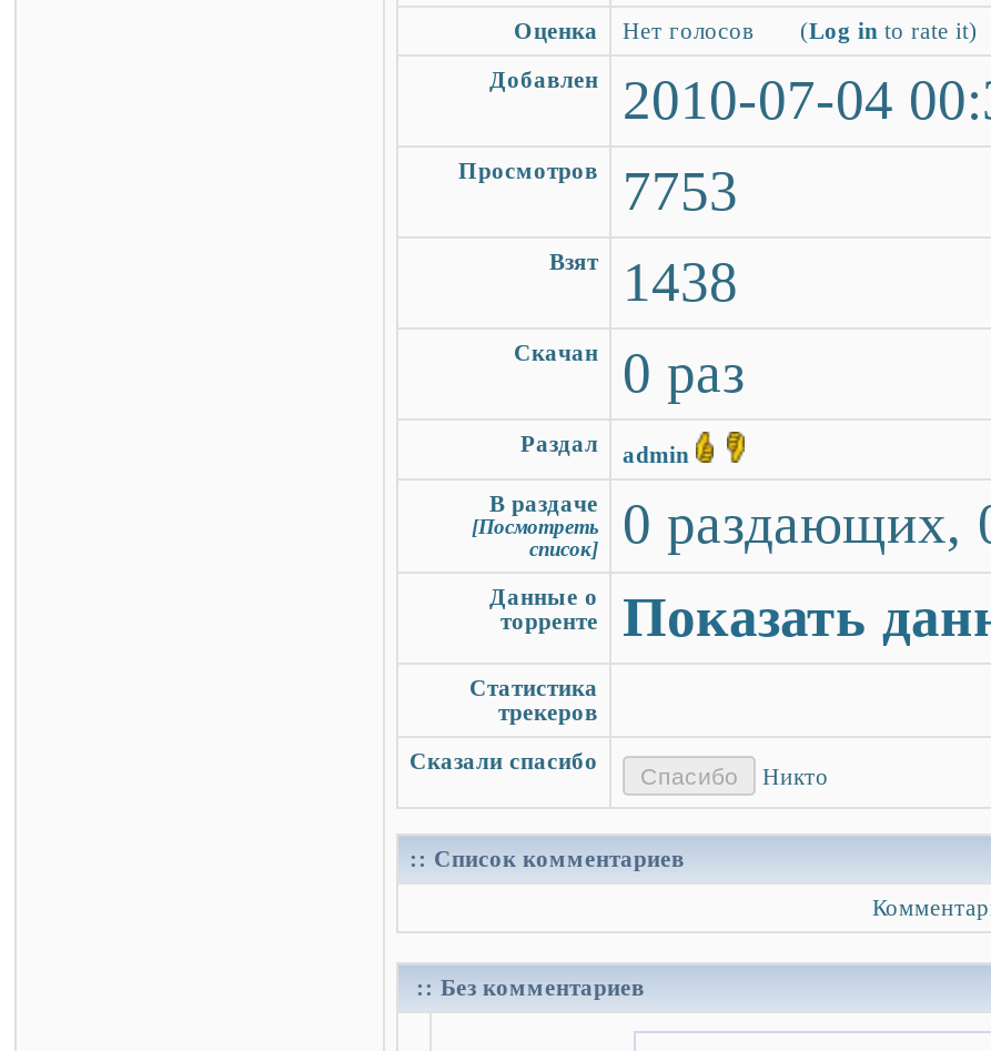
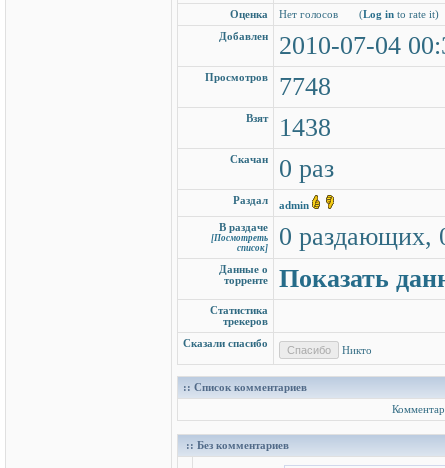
- Просмотров 7753
+ Просмотров 7748
